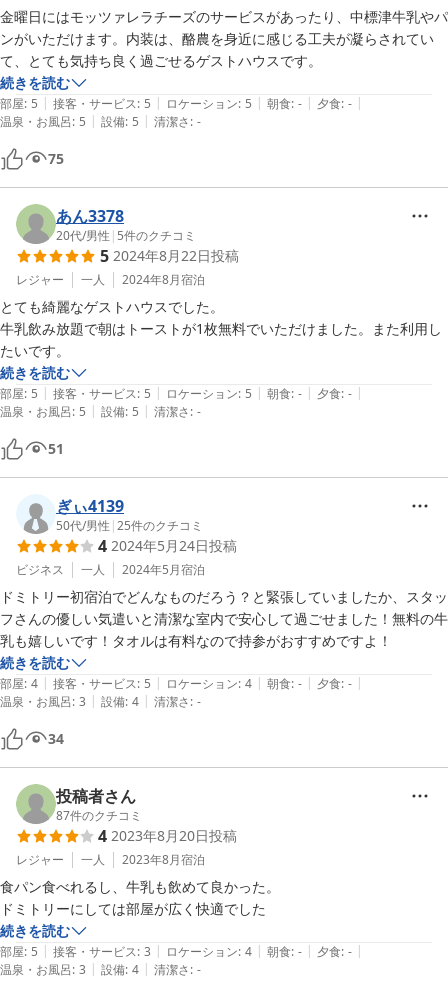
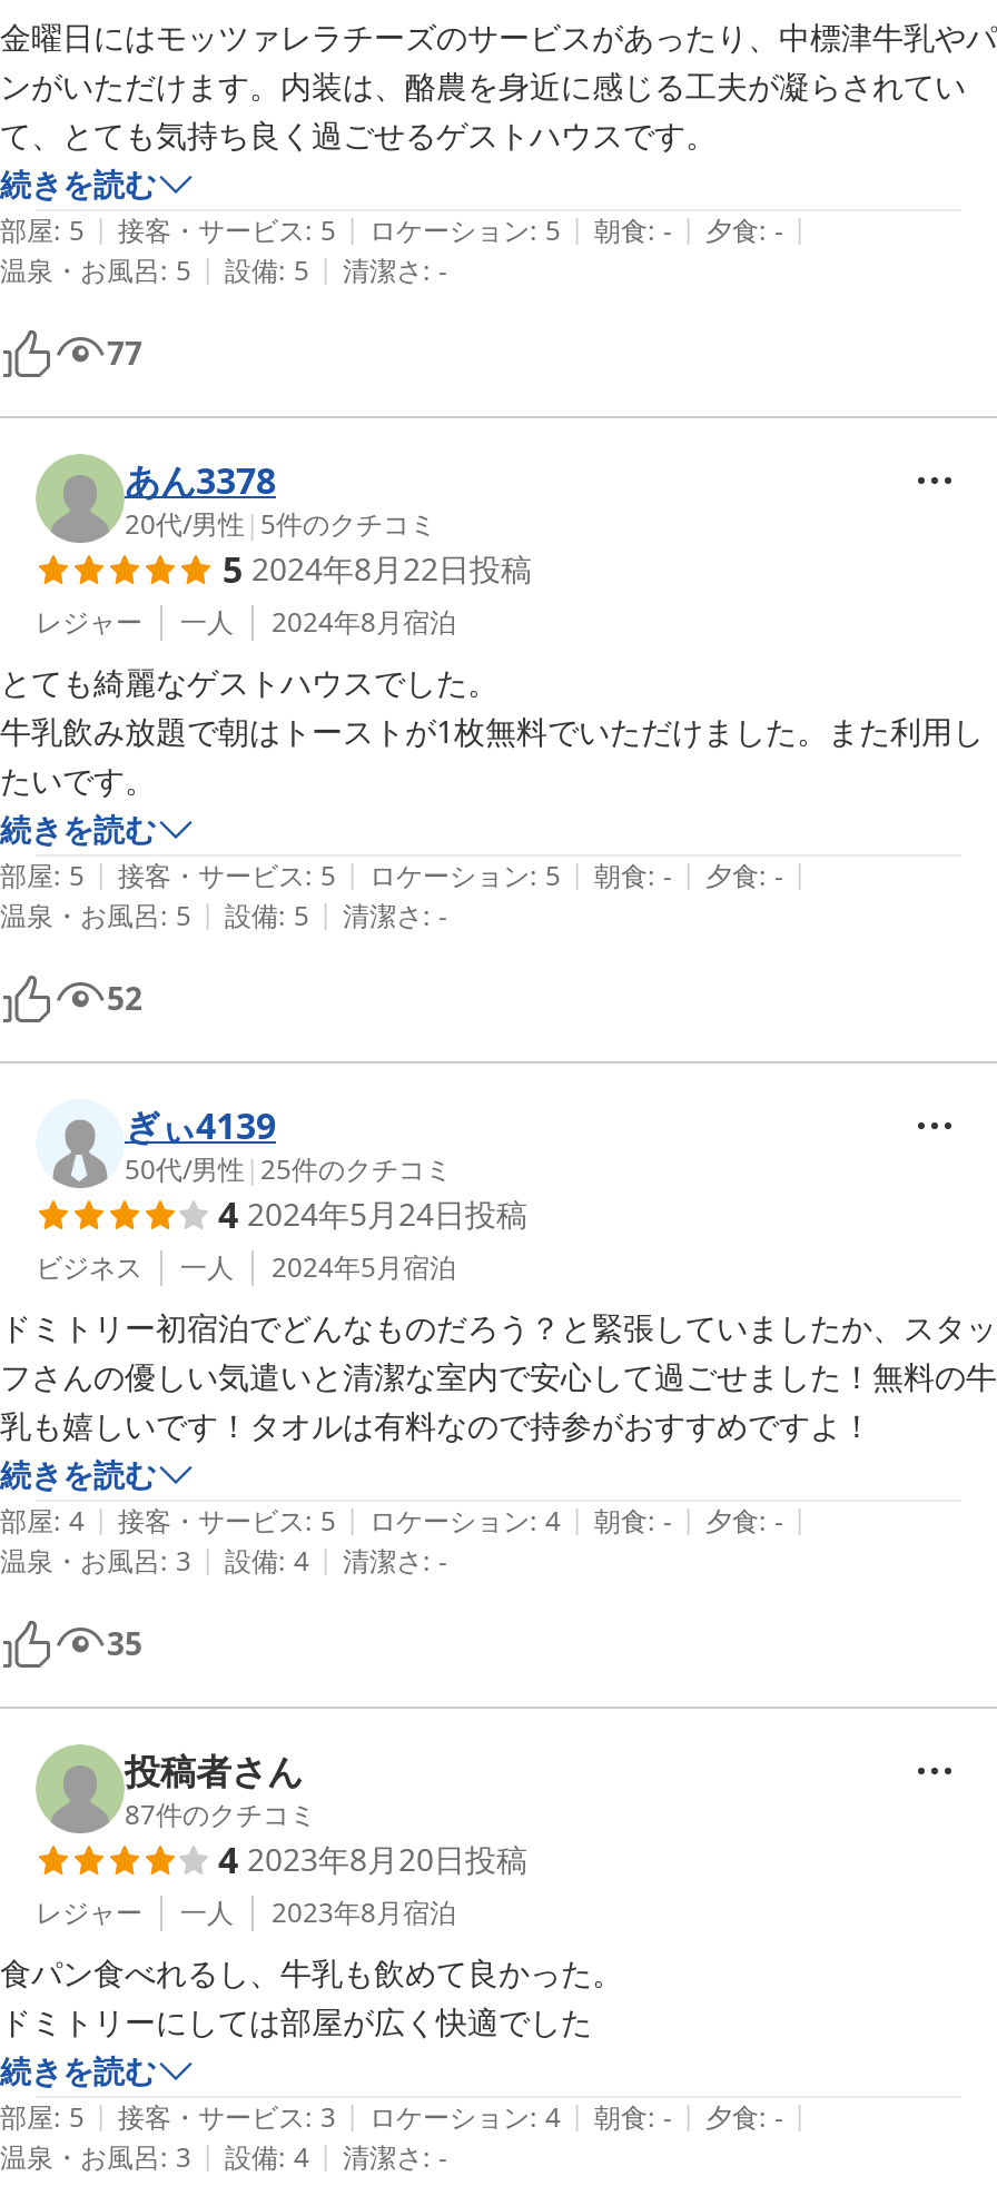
- 75
+ 77

- 51
+ 52

- 34
+ 35
